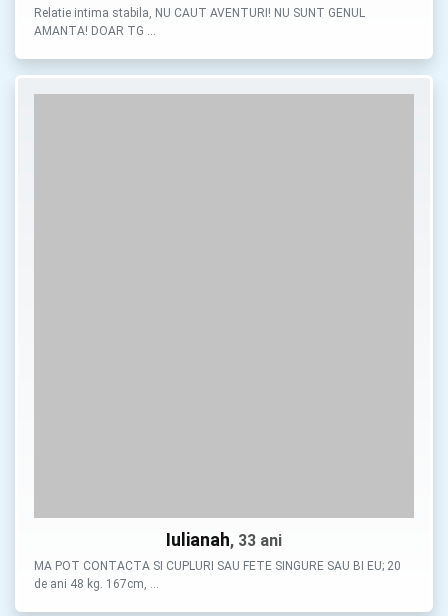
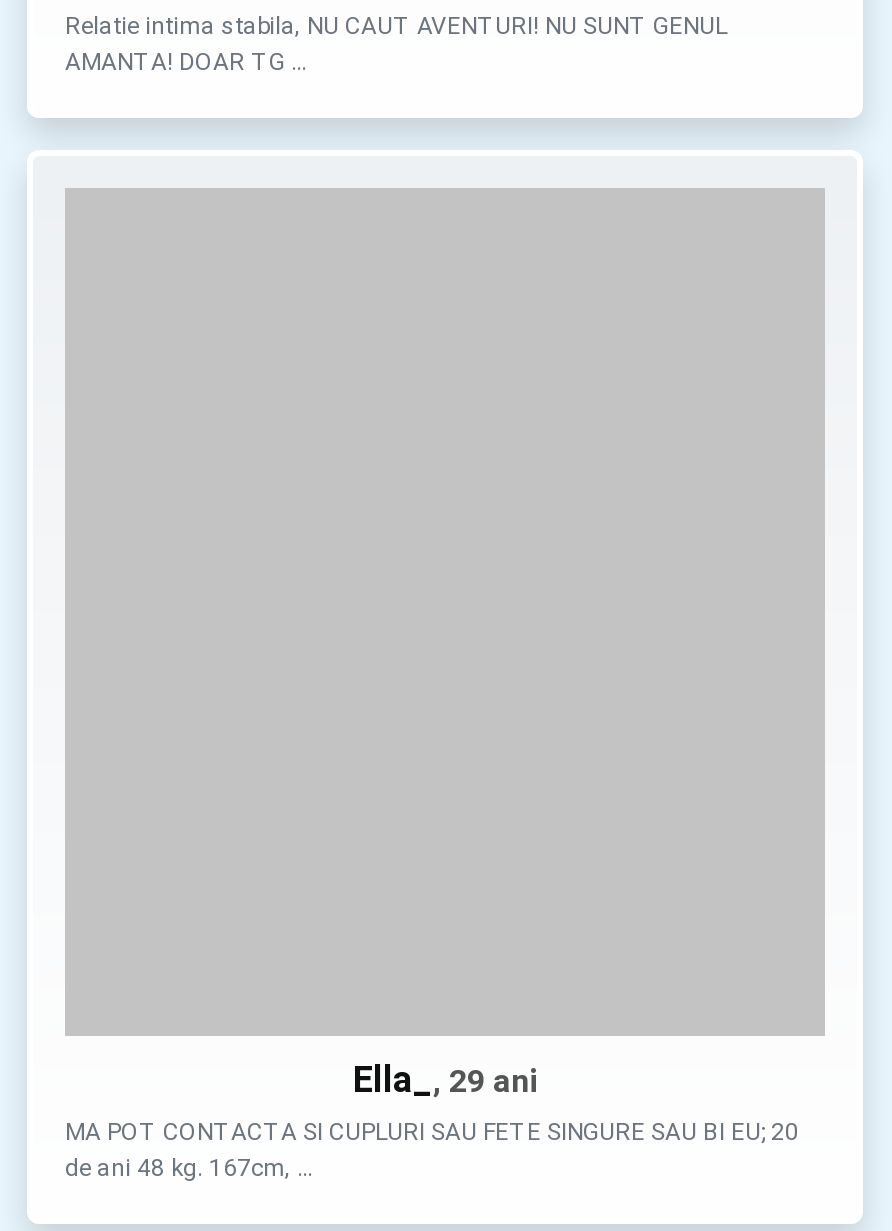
- Iulianah, 33 ani
+ Ella_, 29 ani
